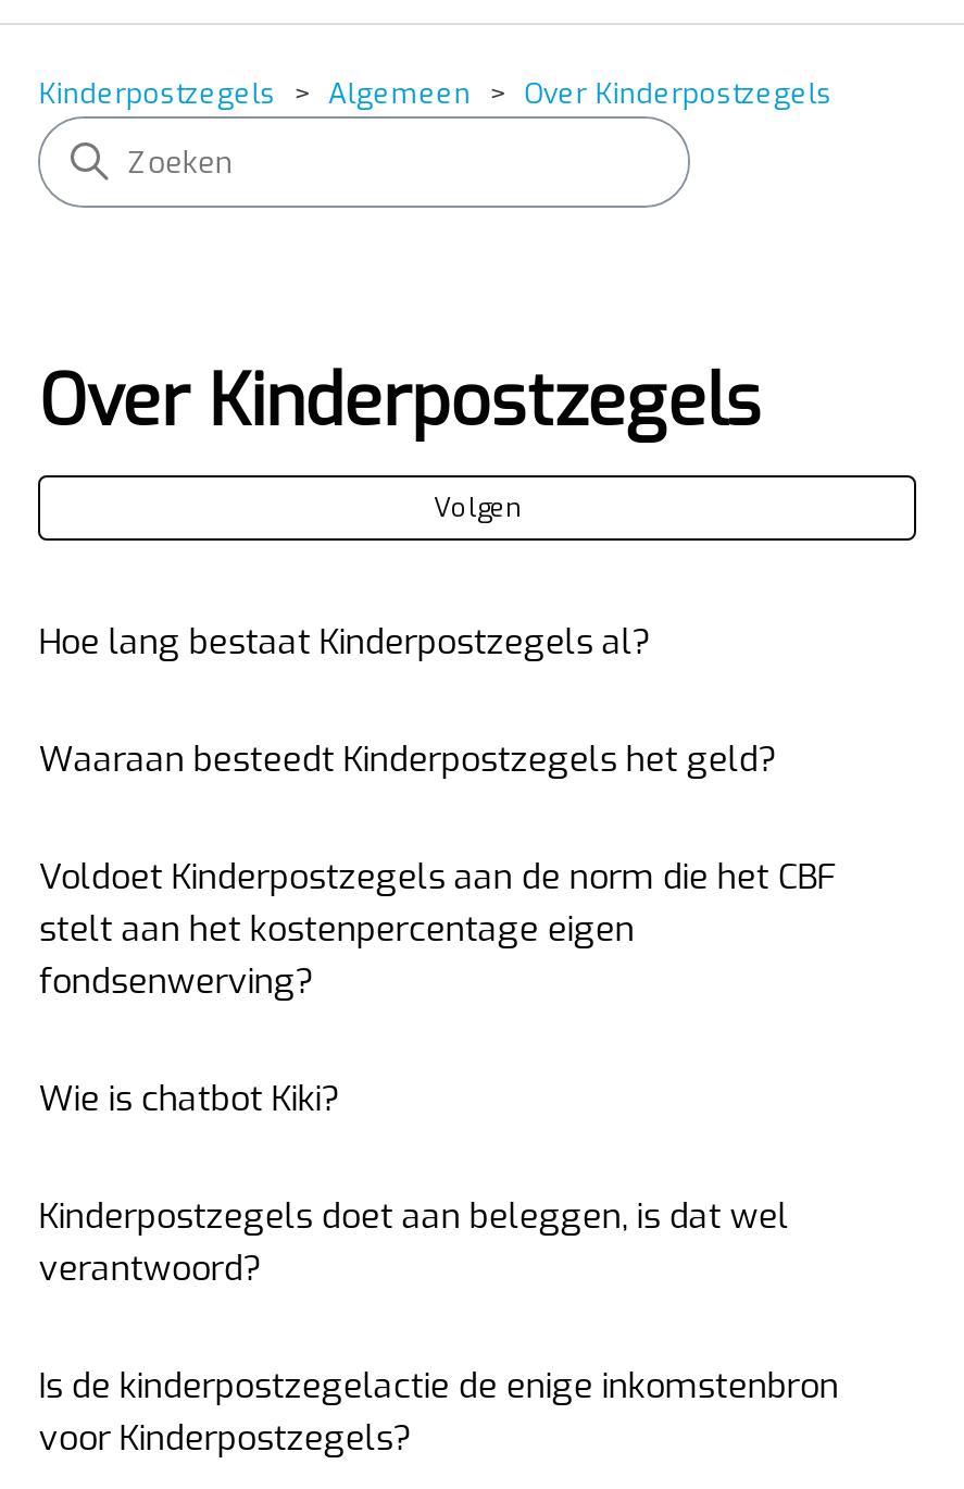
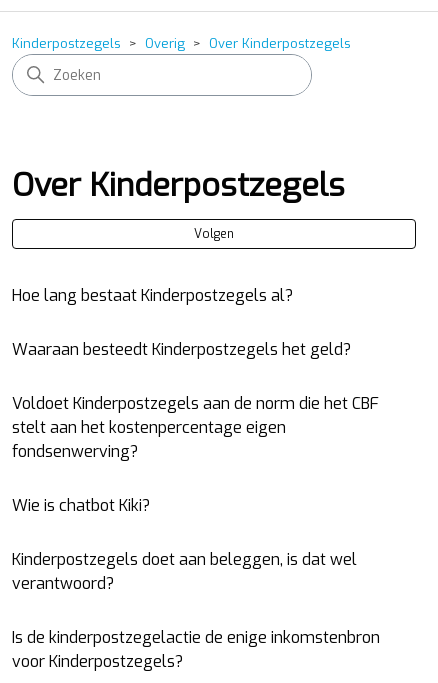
- Algemeen
+ Overig
